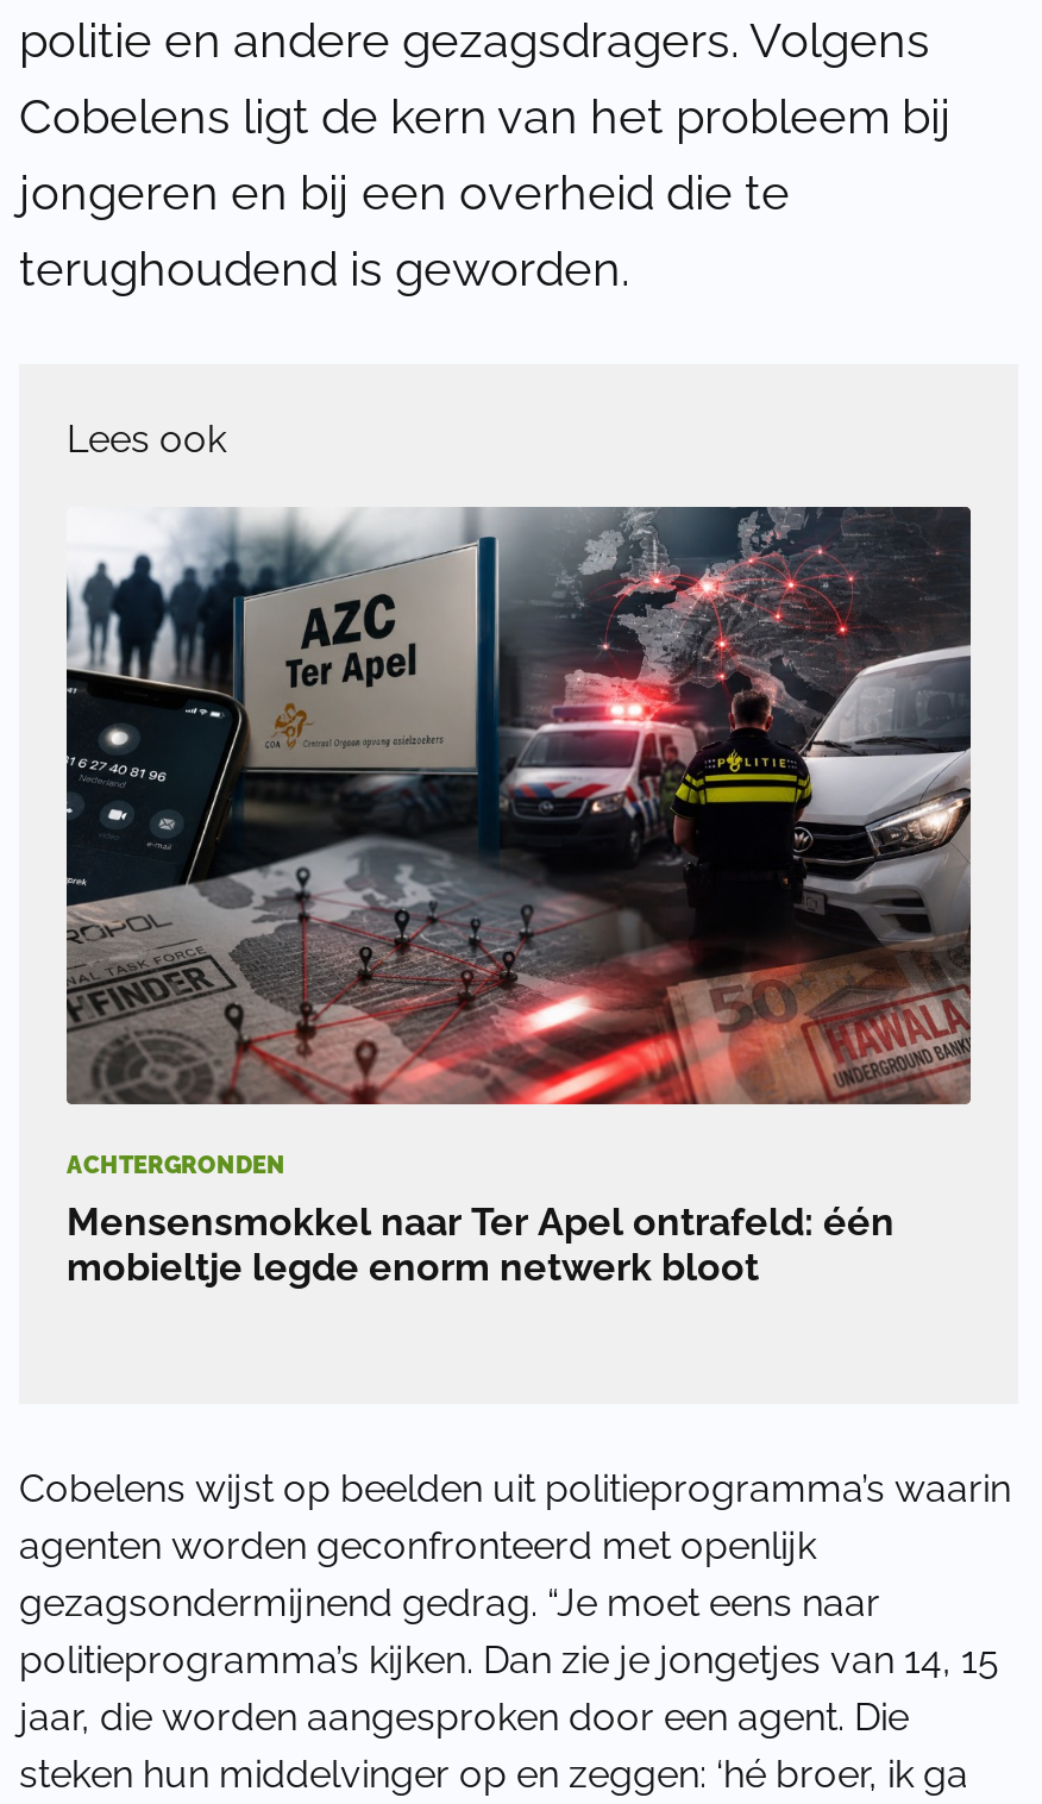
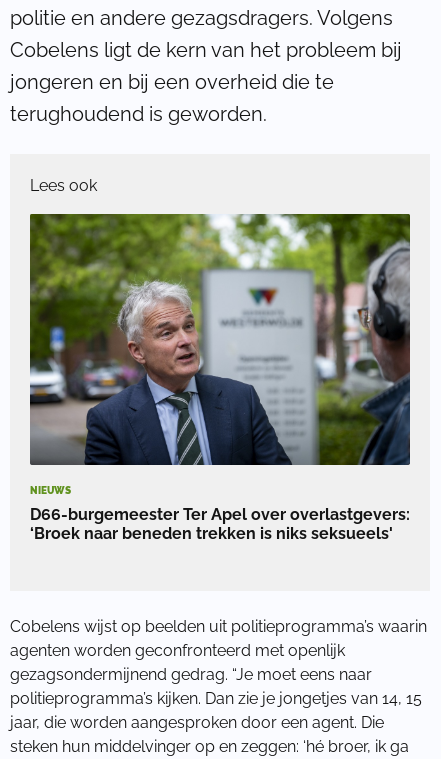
- [image]
- ACHTERGRONDEN
+ [image]
+ NIEUWS

- Mensensmokkel naar Ter Apel ontrafeld: één
- mobieltje legde enorm netwerk bloot
+ D66-burgemeester Ter Apel over overlastgevers:
+ ‘Broek naar beneden trekken is niks seksueels'
